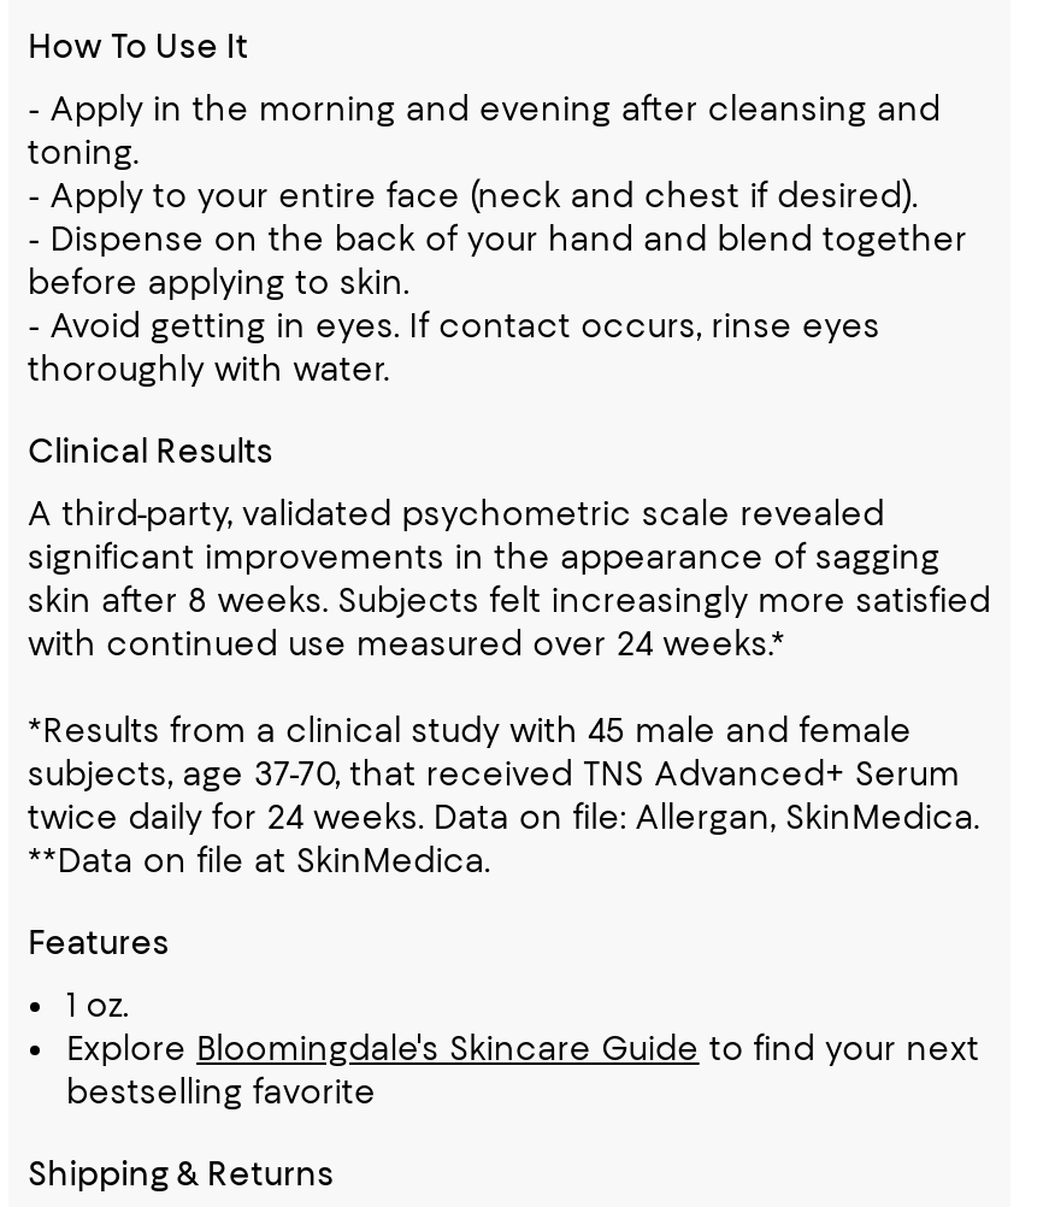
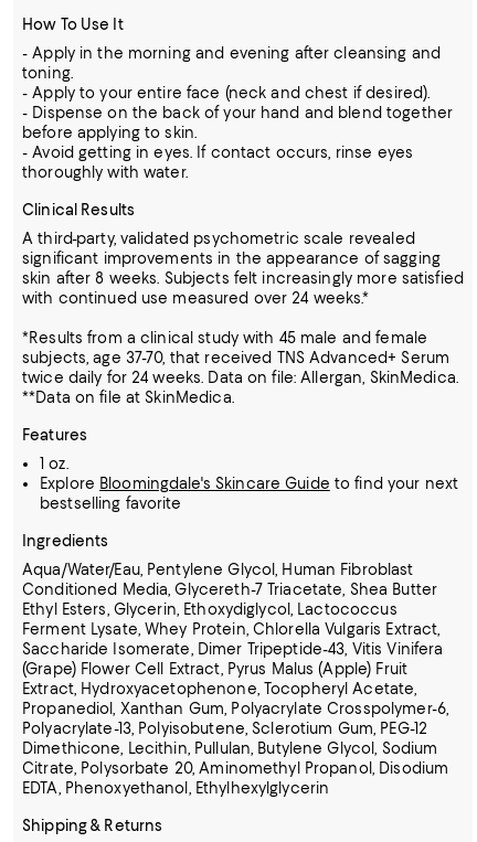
+ Ingredients
+ Aqua/Water/Eau, Pentylene Glycol, Human Fibroblast
+ Conditioned Media, Glycereth-7 Triacetate, Shea Butter
+ Ethyl Esters, Glycerin, Ethoxydiglycol, Lactococcus
+ Ferment Lysate, Whey Protein, Chlorella Vulgaris Extract,
+ Saccharide Isomerate, Dimer Tripeptide-43, Vitis Vinifera
+ (Grape) Flower Cell Extract, Pyrus Malus (Apple) Fruit
+ Extract, Hydroxyacetophenone, Tocopheryl Acetate,
+ Propanediol, Xanthan Gum, Polyacrylate Crosspolymer-6,
+ Polyacrylate-13, Polyisobutene, Sclerotium Gum, PEG-12
+ Dimethicone, Lecithin, Pullulan, Butylene Glycol, Sodium
+ Citrate, Polysorbate 20, Aminomethyl Propanol, Disodium
+ EDTA, Phenoxyethanol, Ethylhexylglycerin
